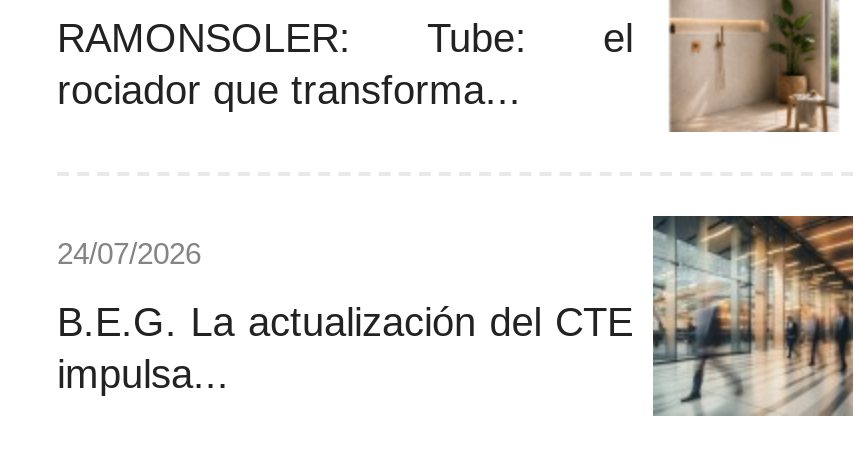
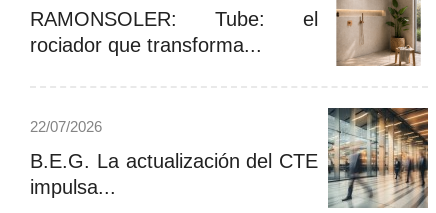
- 24/07/2026
+ 22/07/2026
